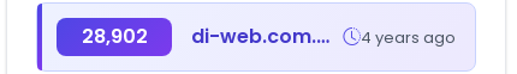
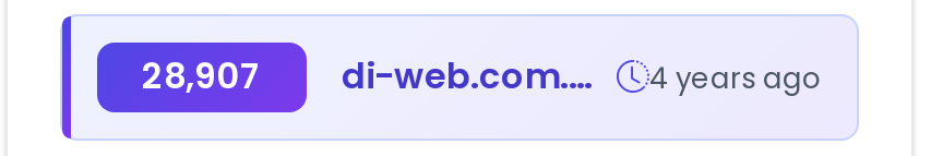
- 28,902
+ 28,907
